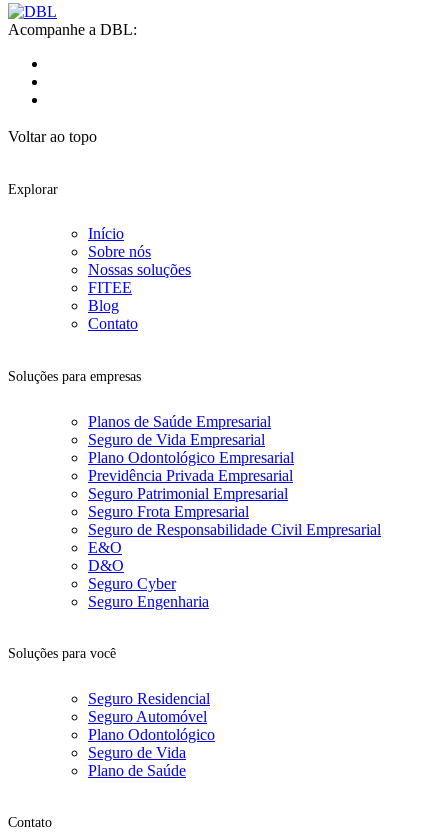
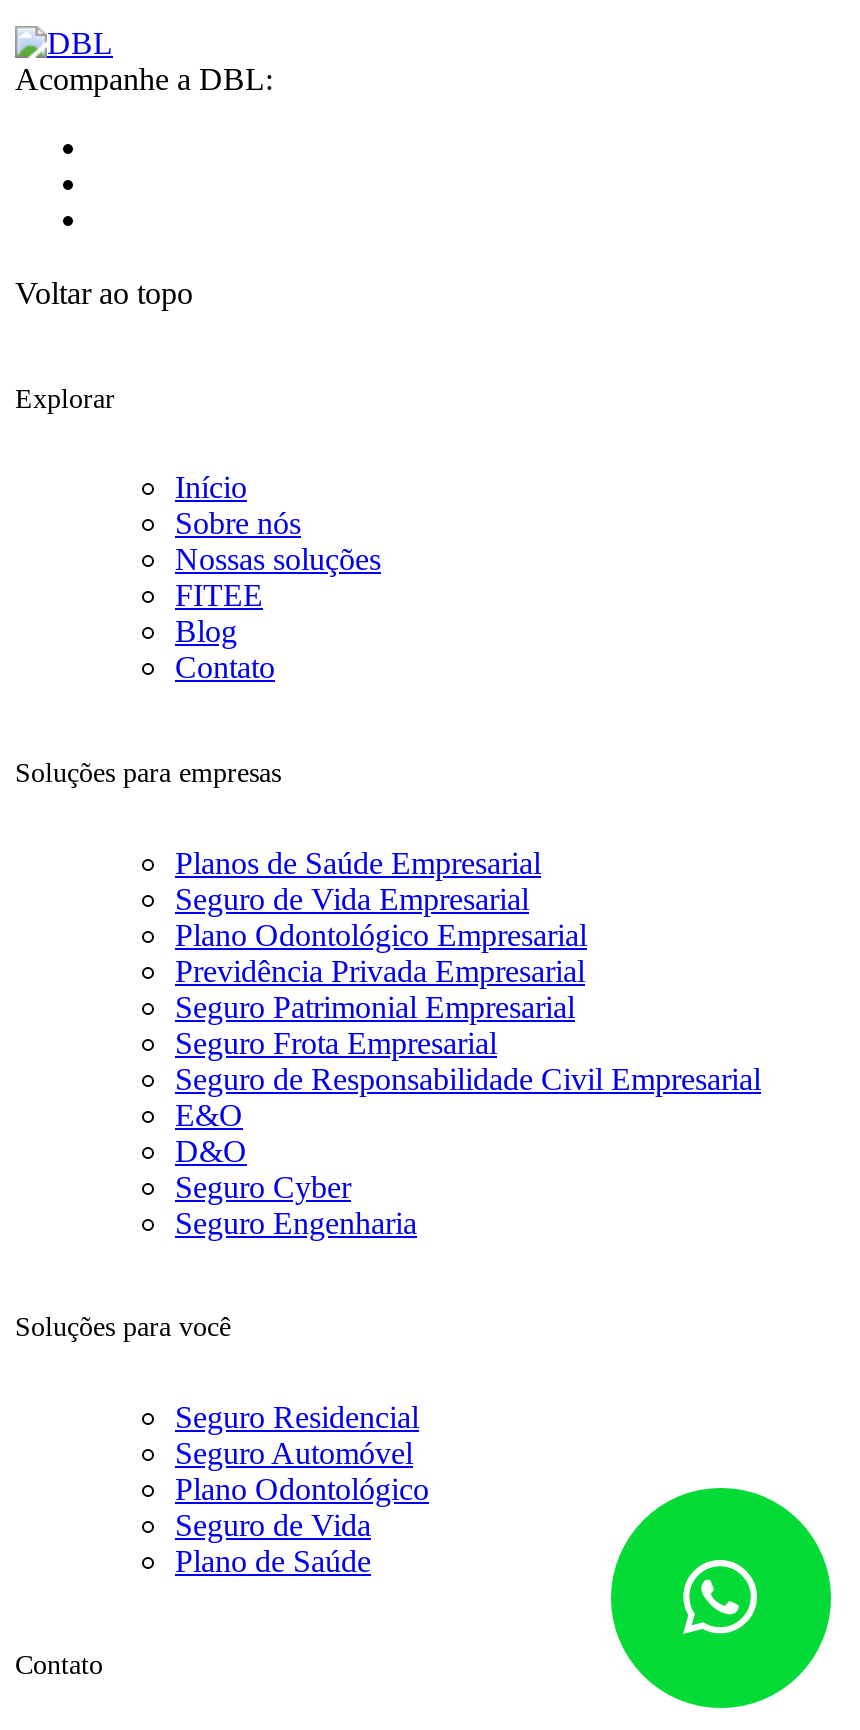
+ [image]
